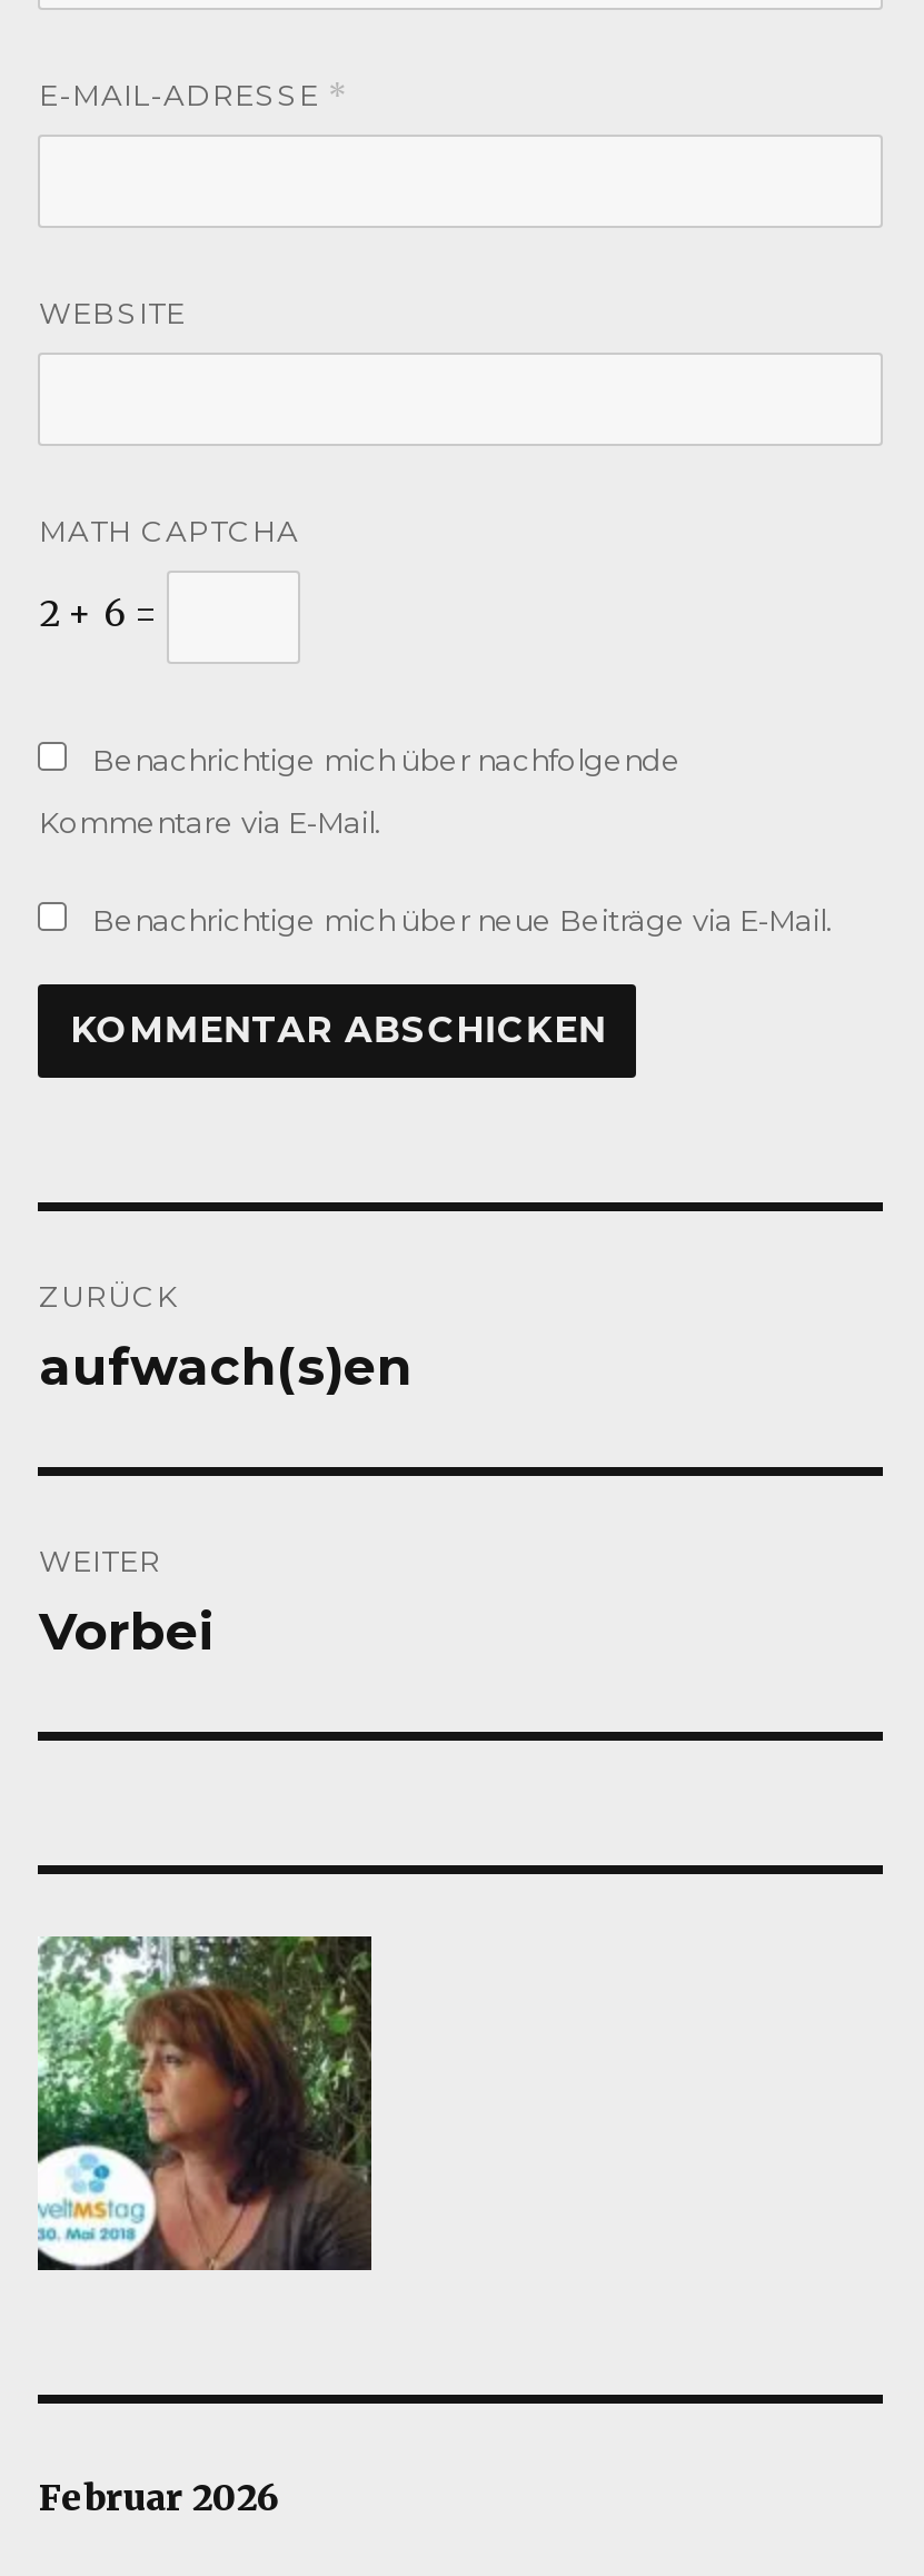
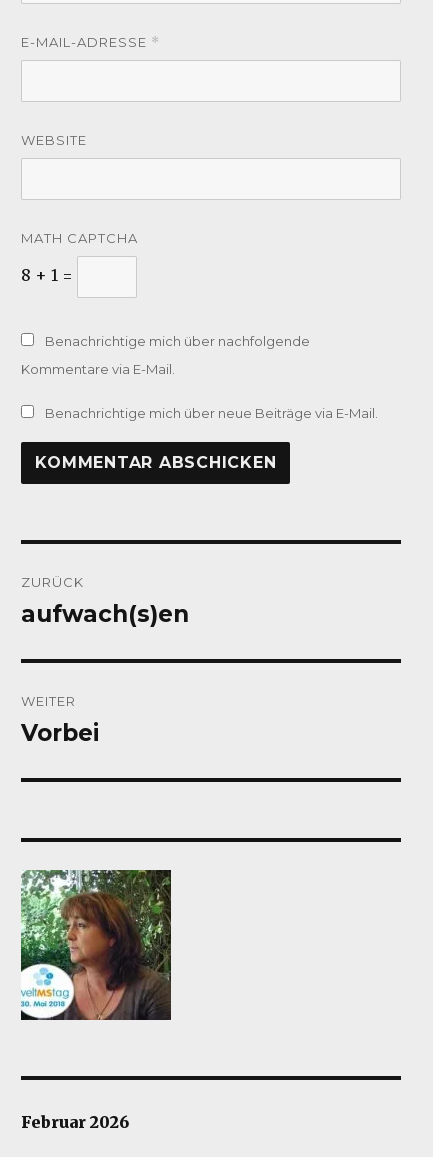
- 2 + 6 =
+ 8 + 1 =
